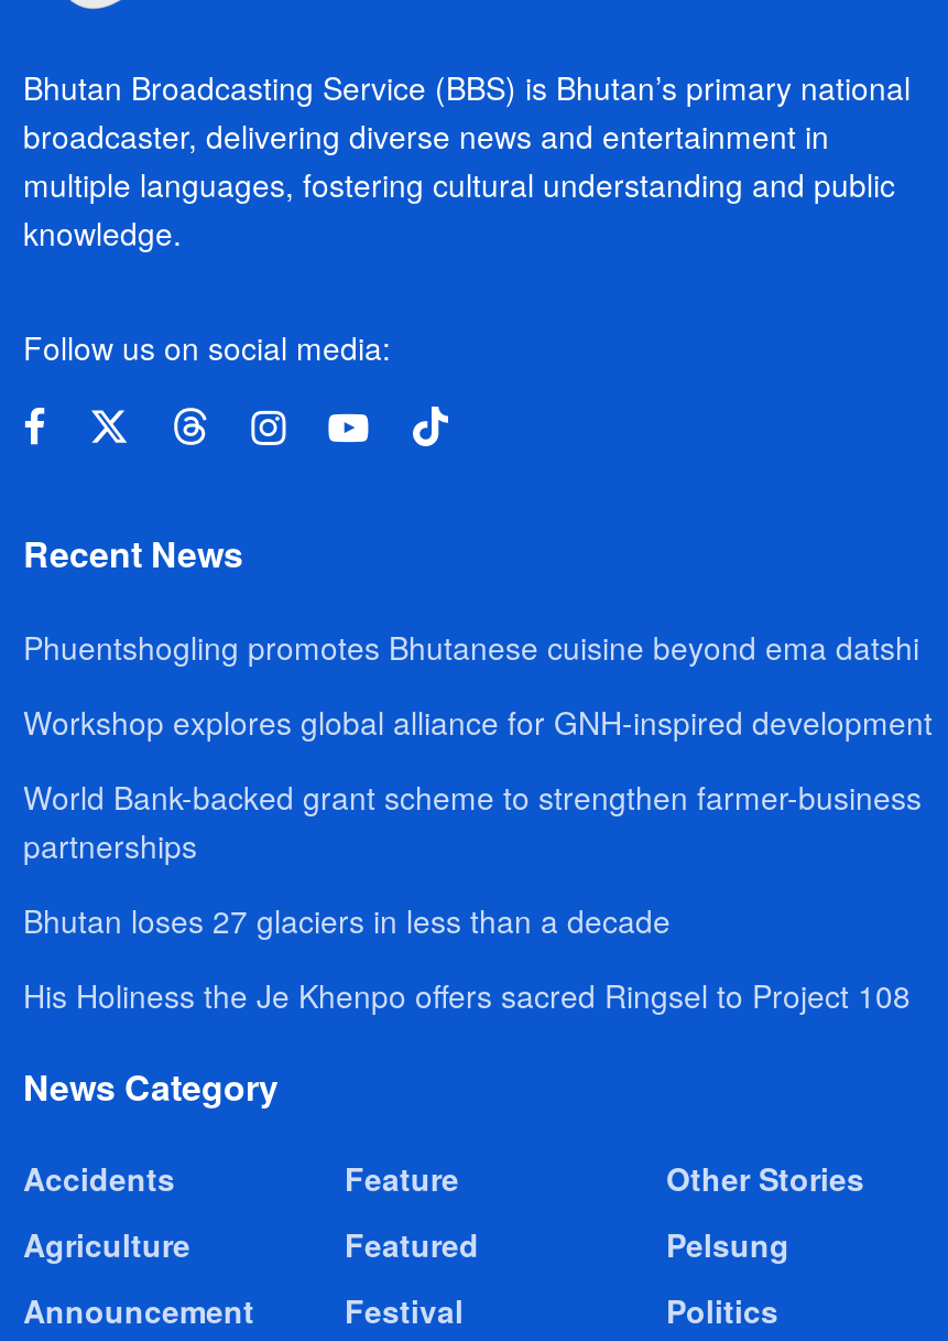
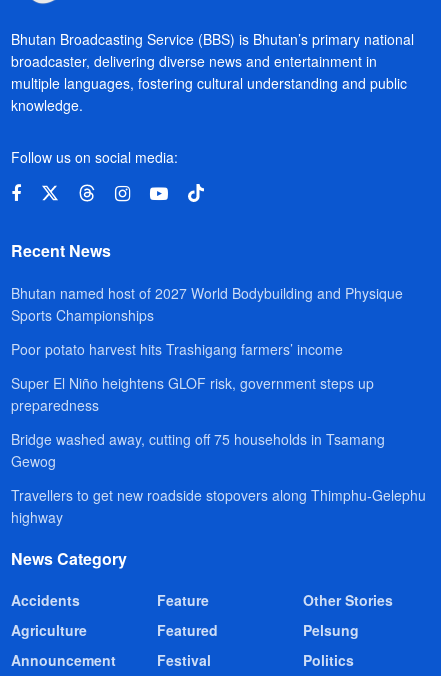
- Phuentshogling promotes Bhutanese cuisine beyond ema datshi
+ Bhutan named host of 2027 World Bodybuilding and Physique
+ Sports Championships

- Workshop explores global alliance for GNH-inspired development
+ Poor potato harvest hits Trashigang farmers’ income

- World Bank-backed grant scheme to strengthen farmer-business
- partnerships
+ Super El Niño heightens GLOF risk, government steps up
+ preparedness

- Bhutan loses 27 glaciers in less than a decade
+ Bridge washed away, cutting off 75 households in Tsamang
+ Gewog

- His Holiness the Je Khenpo offers sacred Ringsel to Project 108
+ Travellers to get new roadside stopovers along Thimphu-Gelephu
+ highway
